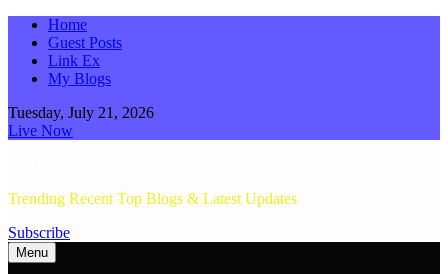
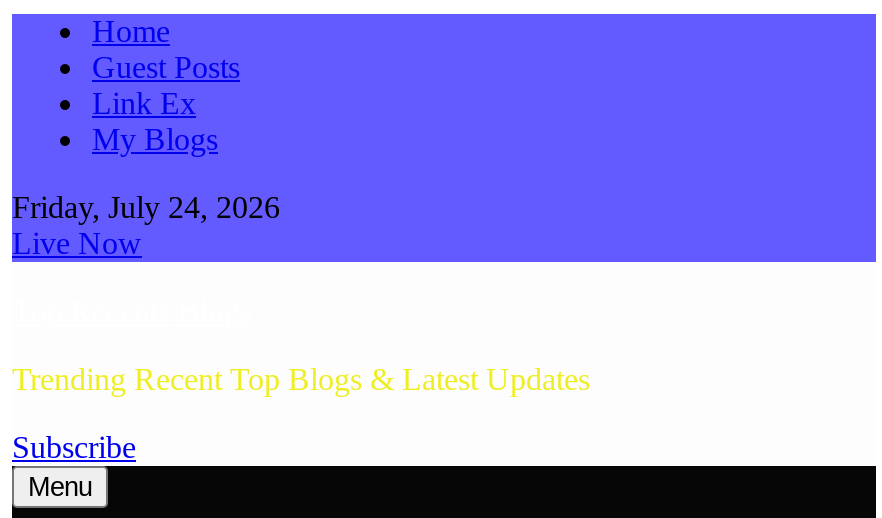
- Tuesday, July 21, 2026
+ Friday, July 24, 2026
